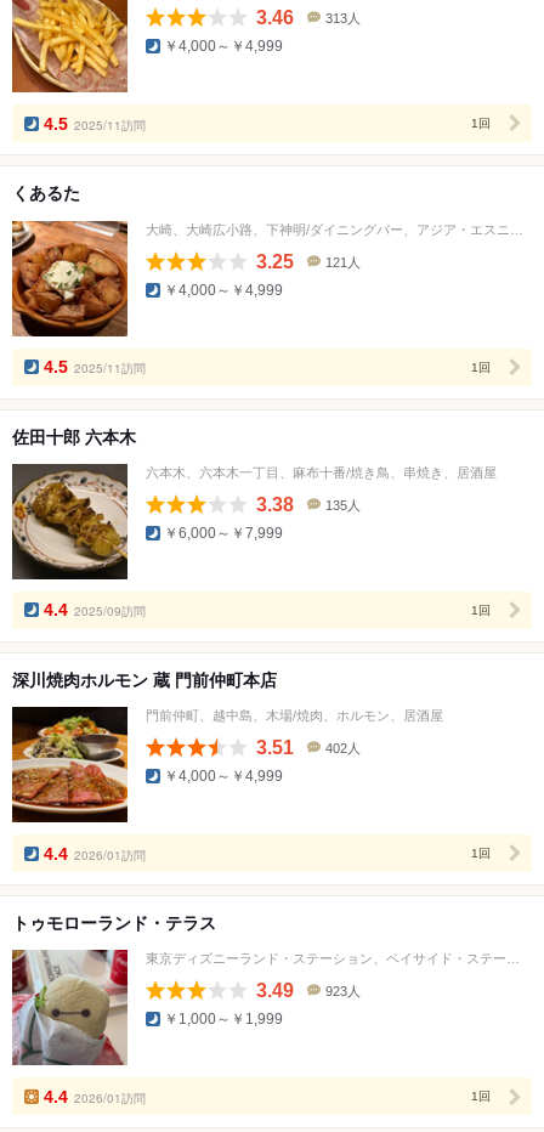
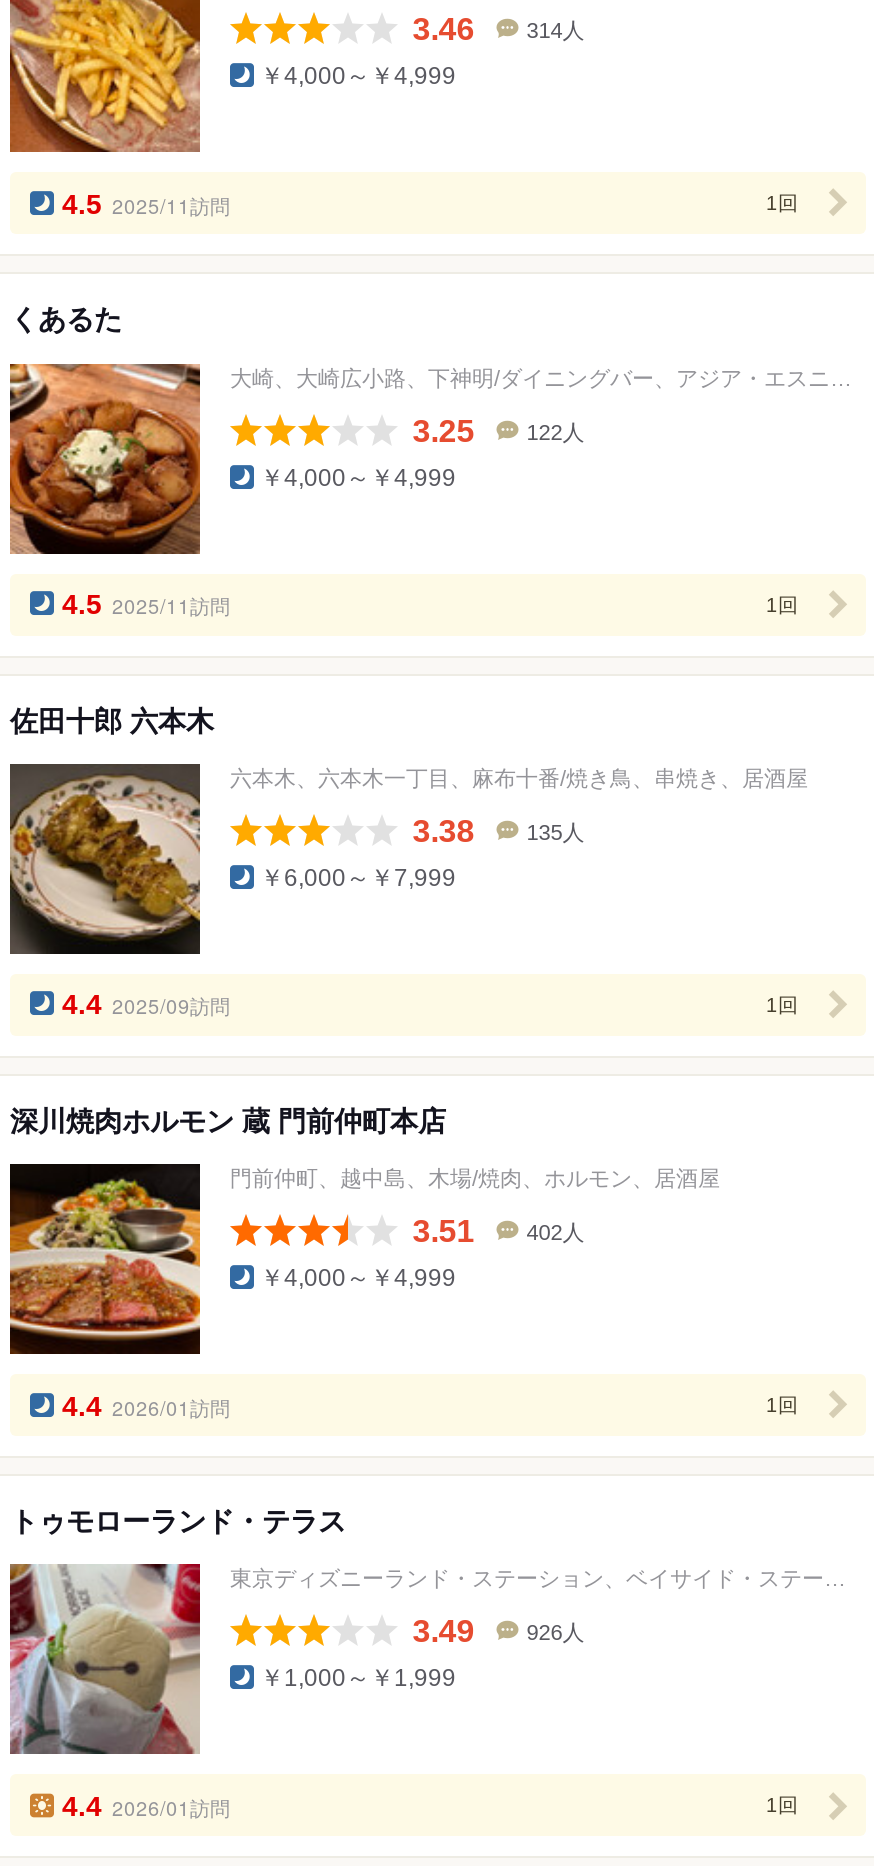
- 313人
+ 314人

- 121人
+ 122人

- 923人
+ 926人
